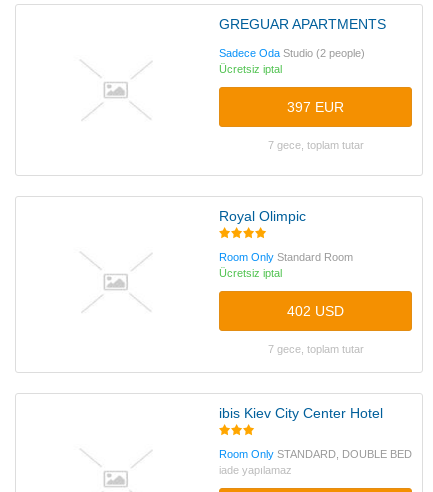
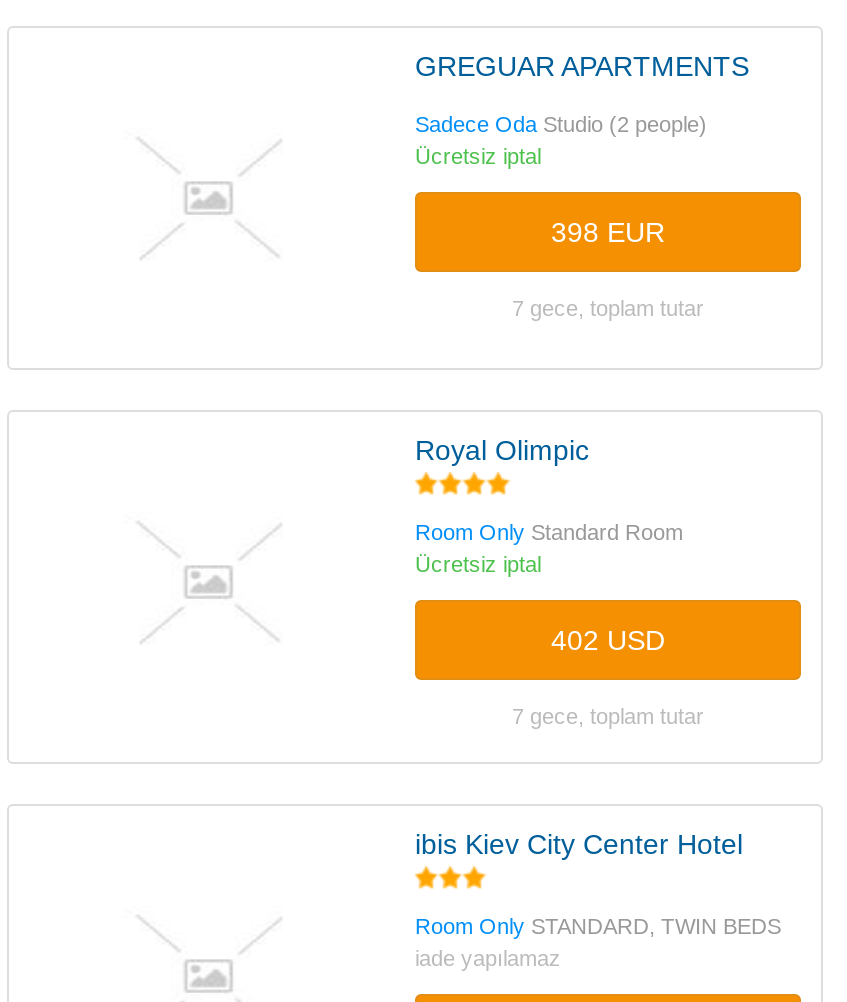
- 397 EUR
+ 398 EUR

- Room Only STANDARD, DOUBLE BED
+ Room Only STANDARD, TWIN BEDS
